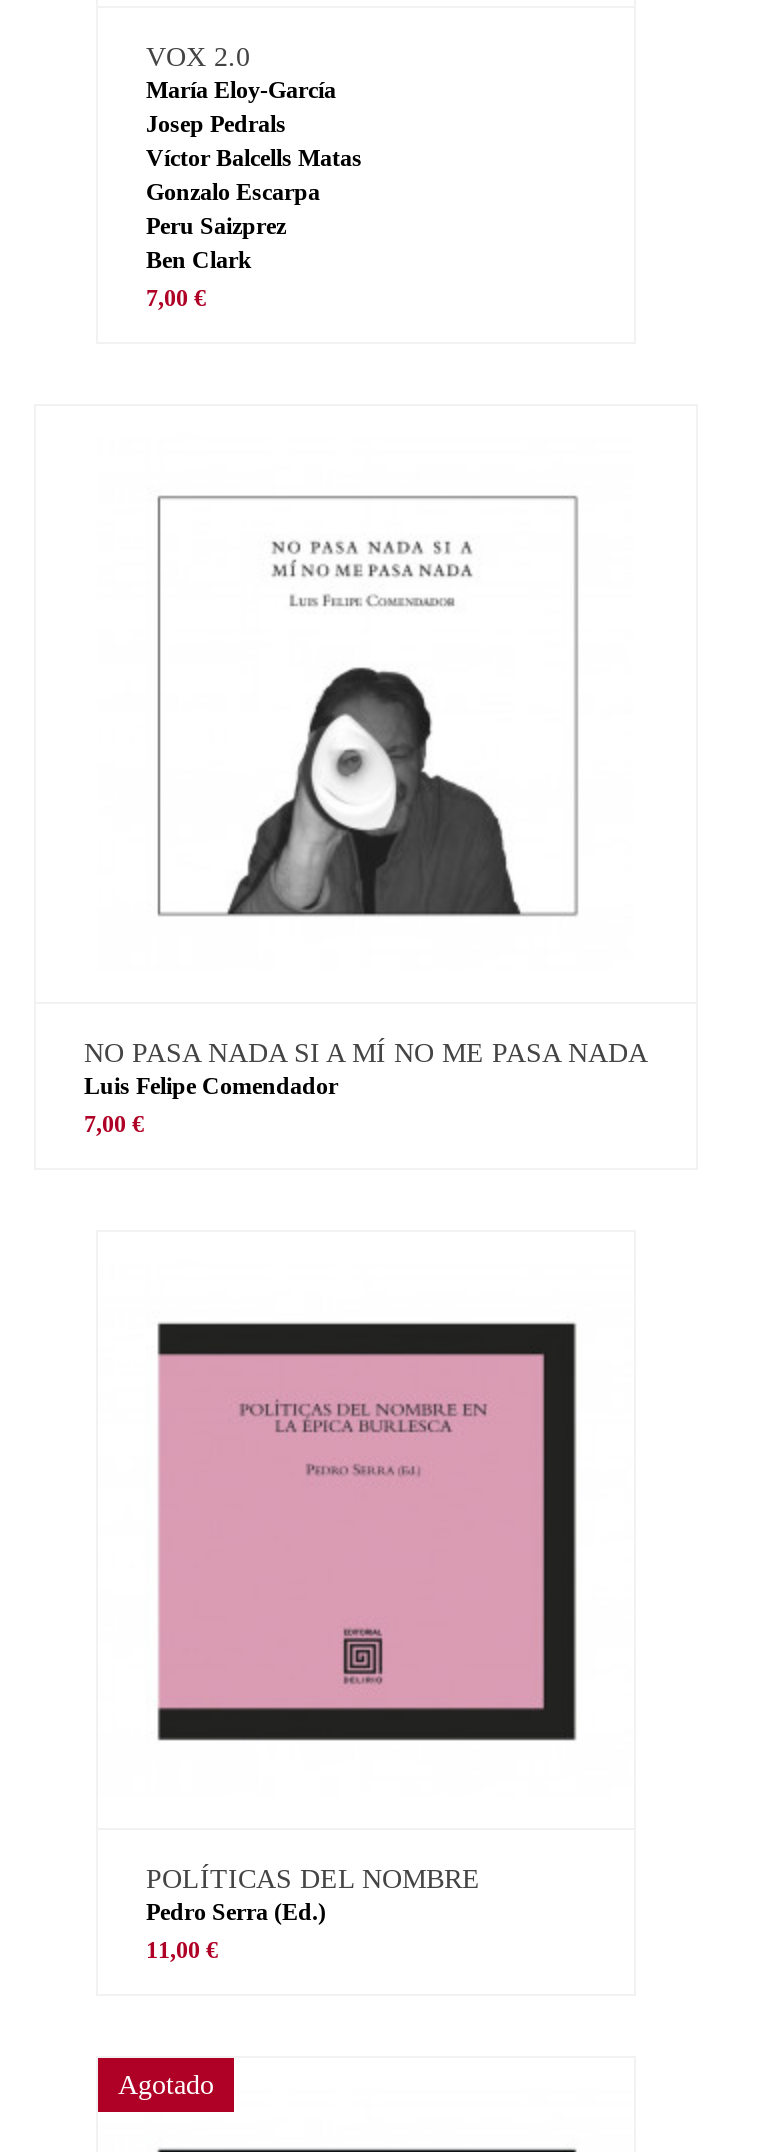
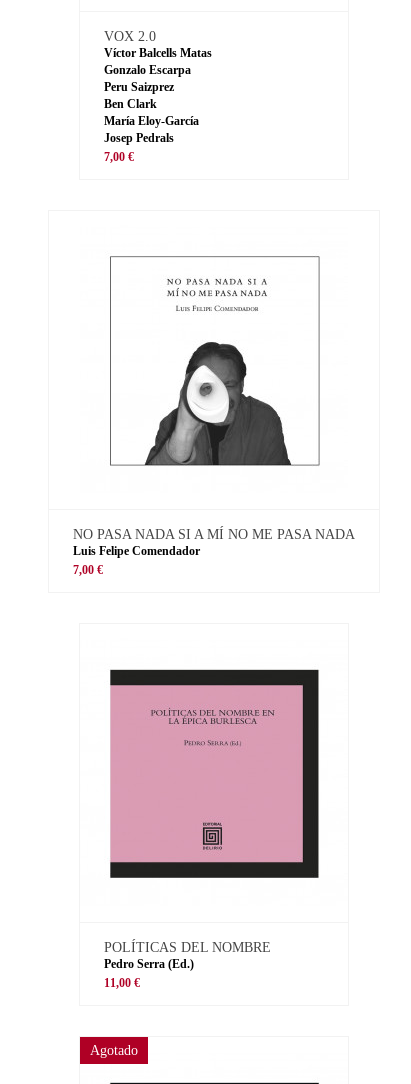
moved down: María Eloy-García | Josep Pedrals

moved up: Víctor Balcells Matas | Gonzalo Escarpa | Peru Saizprez | Ben Clark
